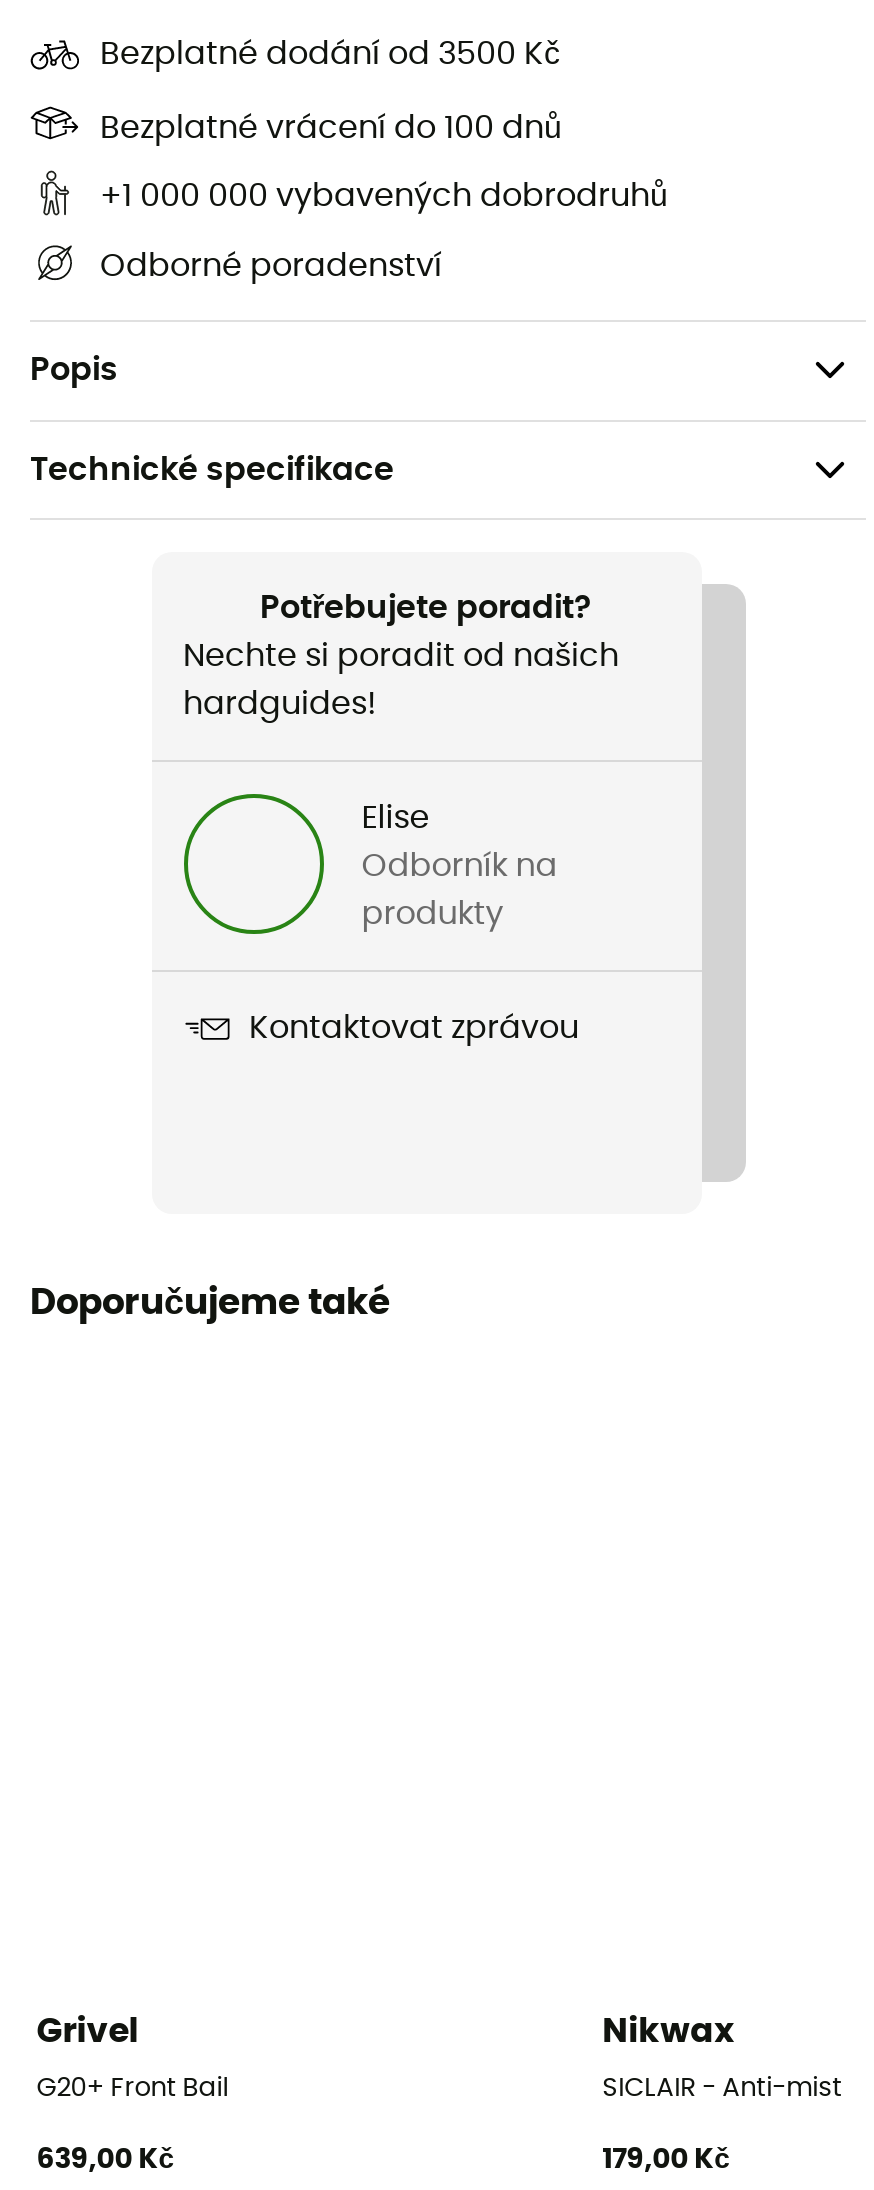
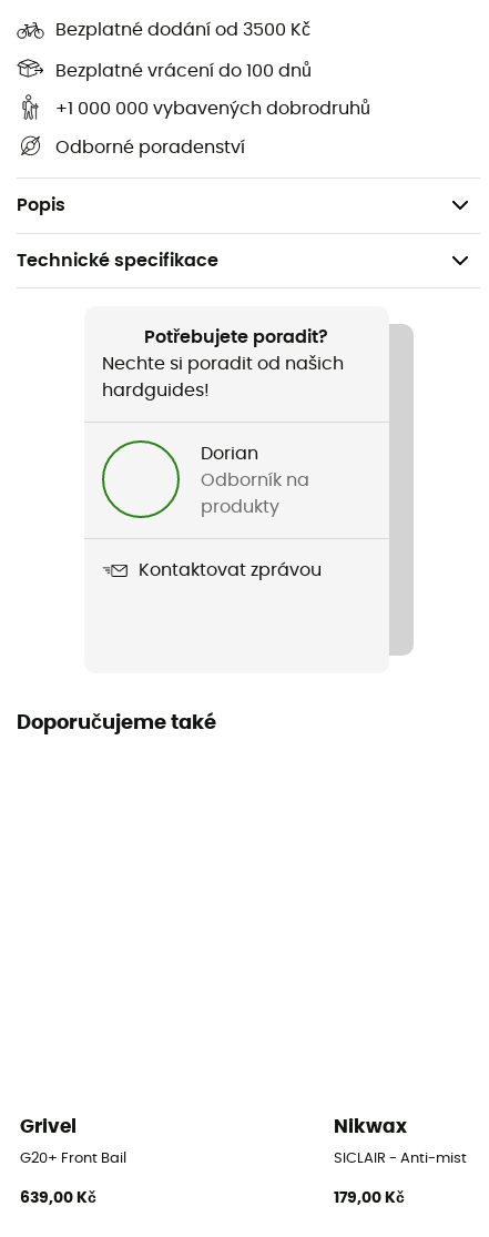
- Elise
+ Dorian
